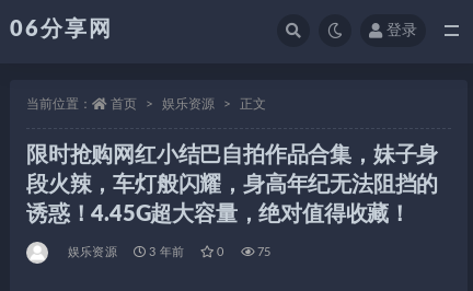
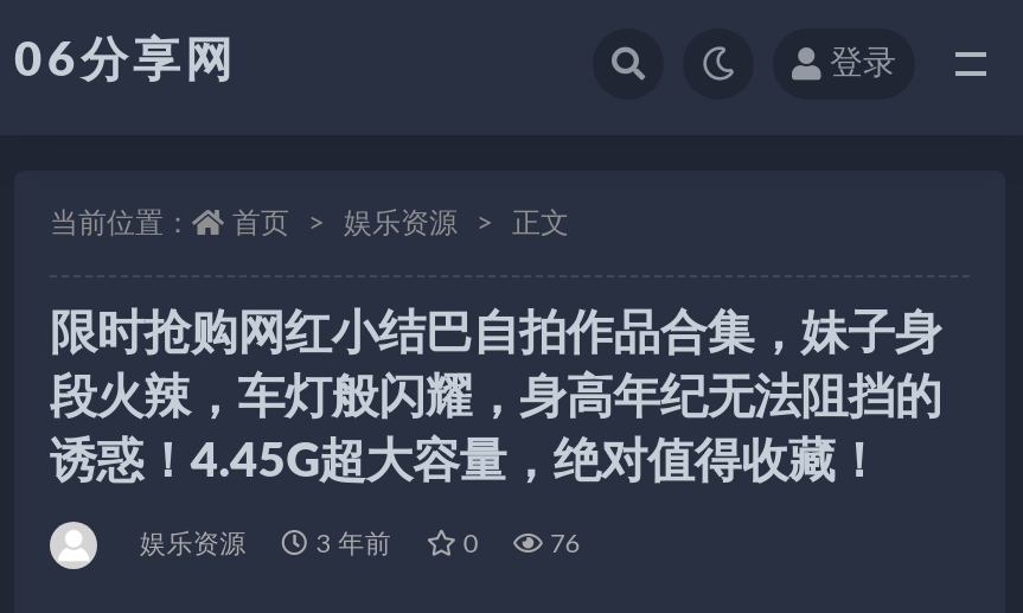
- 75
+ 76
